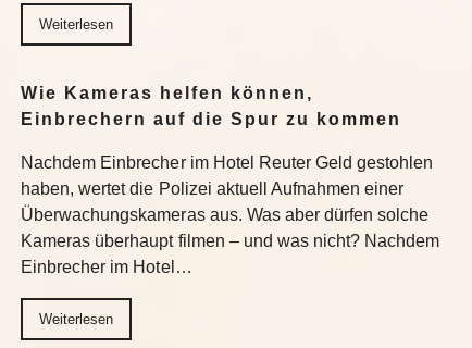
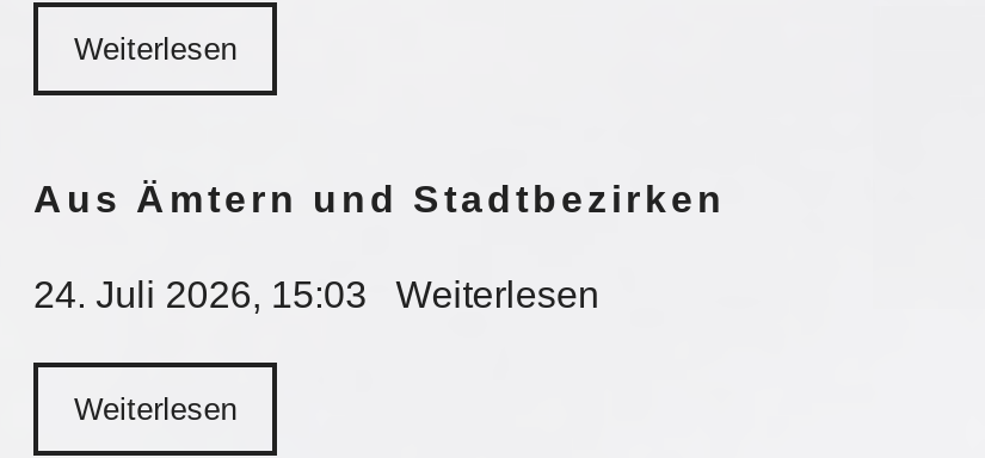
- Wie Kameras helfen können,
- Einbrechern auf die Spur zu kommen
+ Aus Ämtern und Stadtbezirken

- Nachdem Einbrecher im Hotel Reuter Geld gestohlen
- haben, wertet die Polizei aktuell Aufnahmen einer
- Überwachungskameras aus. Was aber dürfen solche
- Kameras überhaupt filmen – und was nicht? Nachdem
- Einbrecher im Hotel…
+ 24. Juli 2026, 15:03 Weiterlesen
